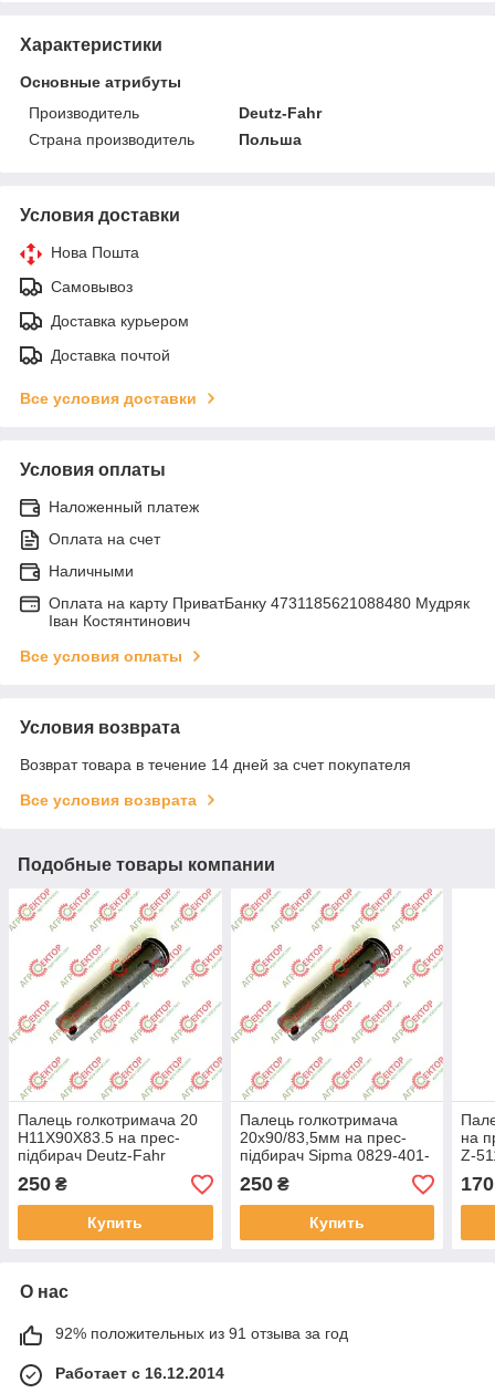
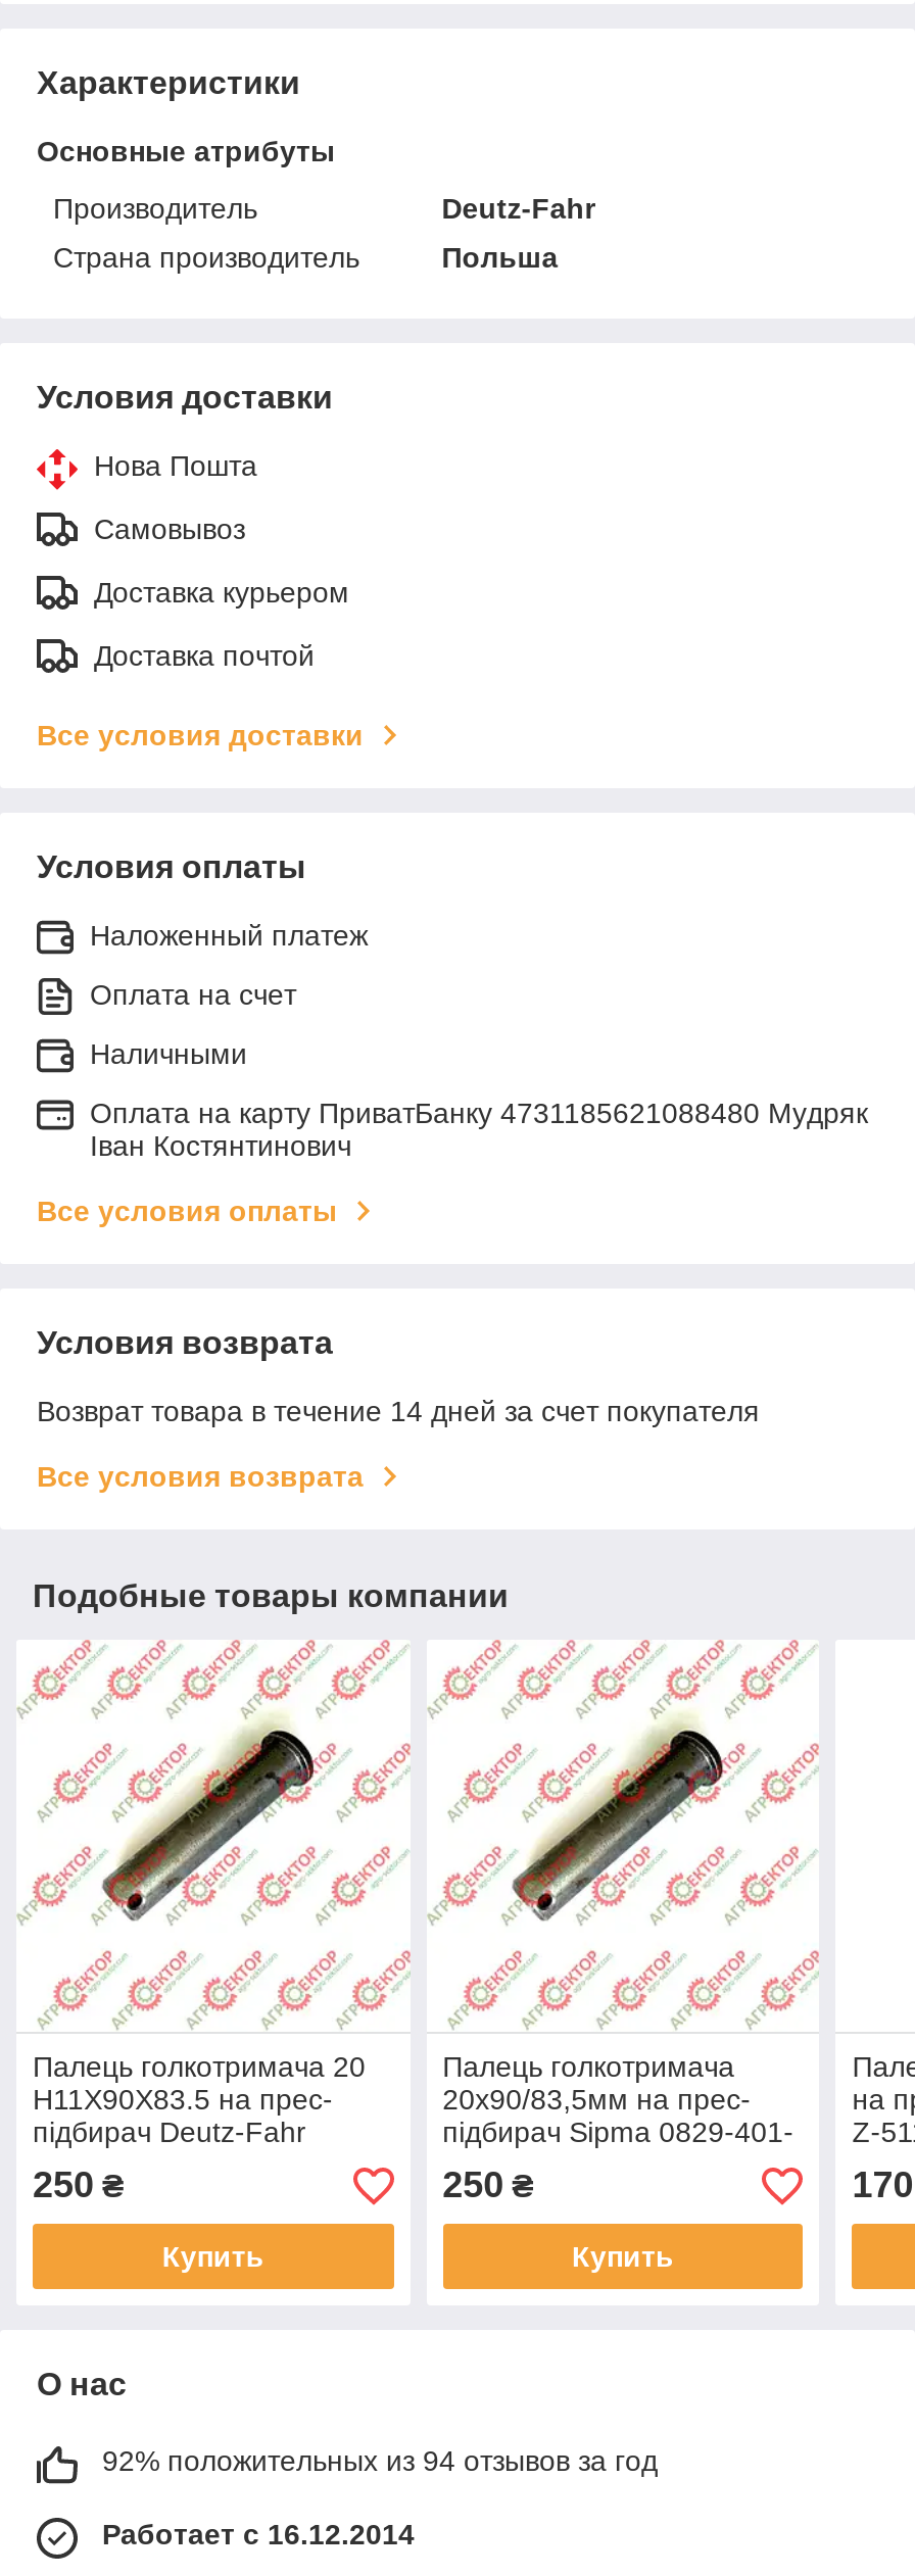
- 92% положительных из 91 отзыва за год
+ 92% положительных из 94 отзывов за год
